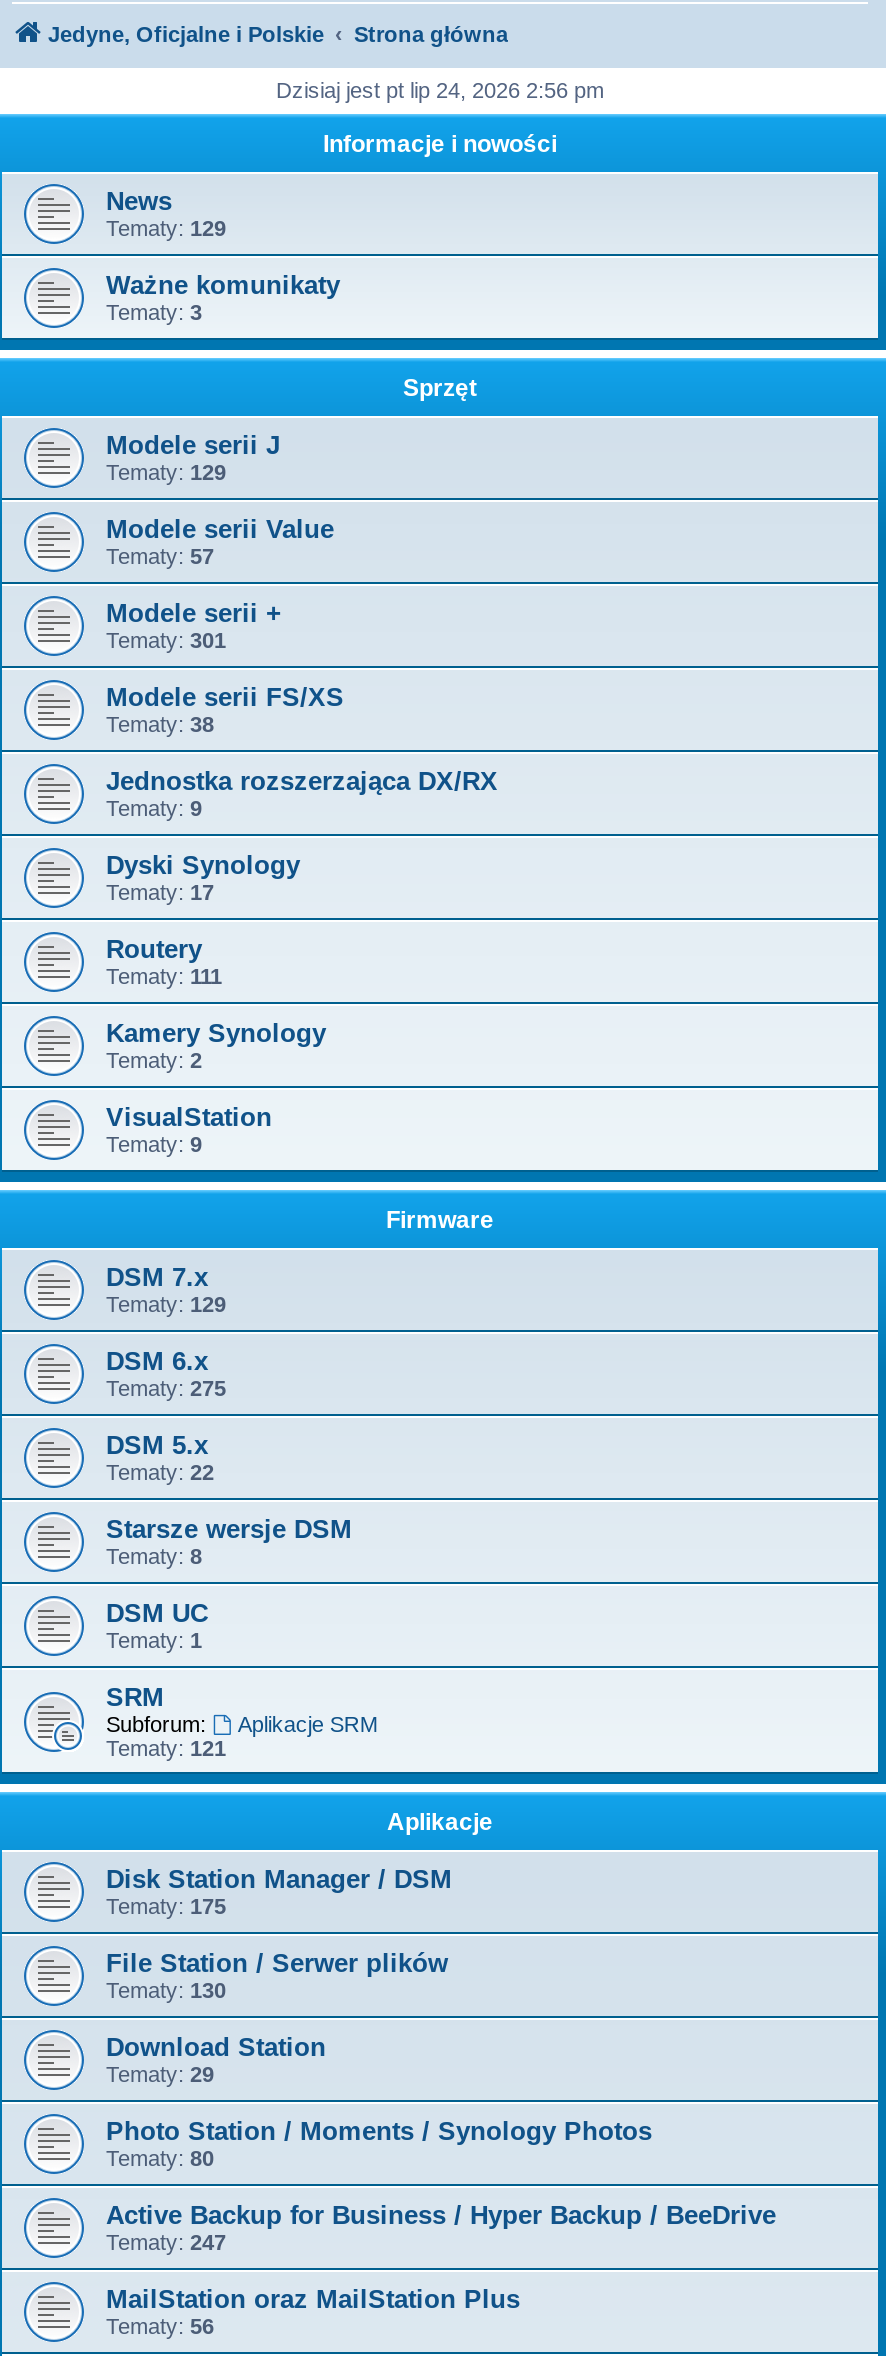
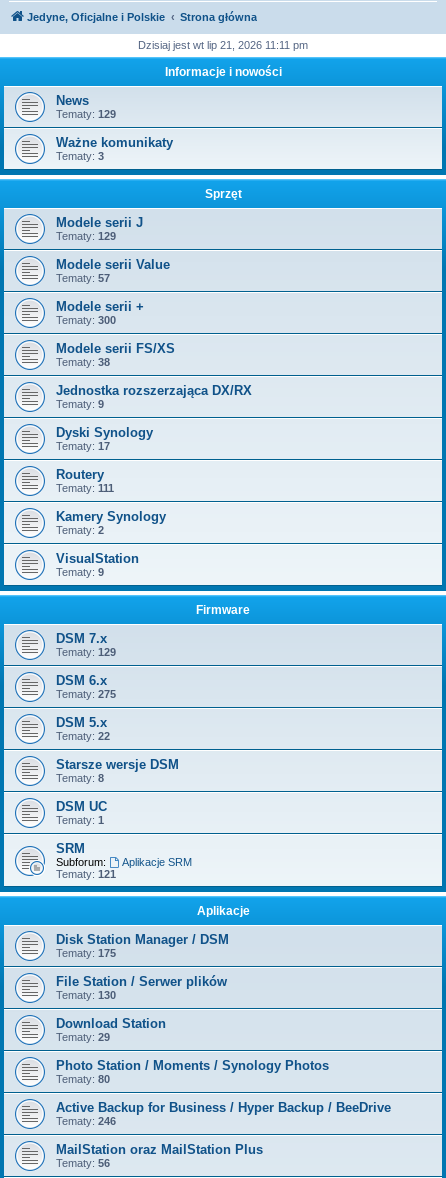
- Dzisiaj jest pt lip 24, 2026 2:56 pm
+ Dzisiaj jest wt lip 21, 2026 11:11 pm

- Tematy: 301
+ Tematy: 300

- Tematy: 247
+ Tematy: 246
